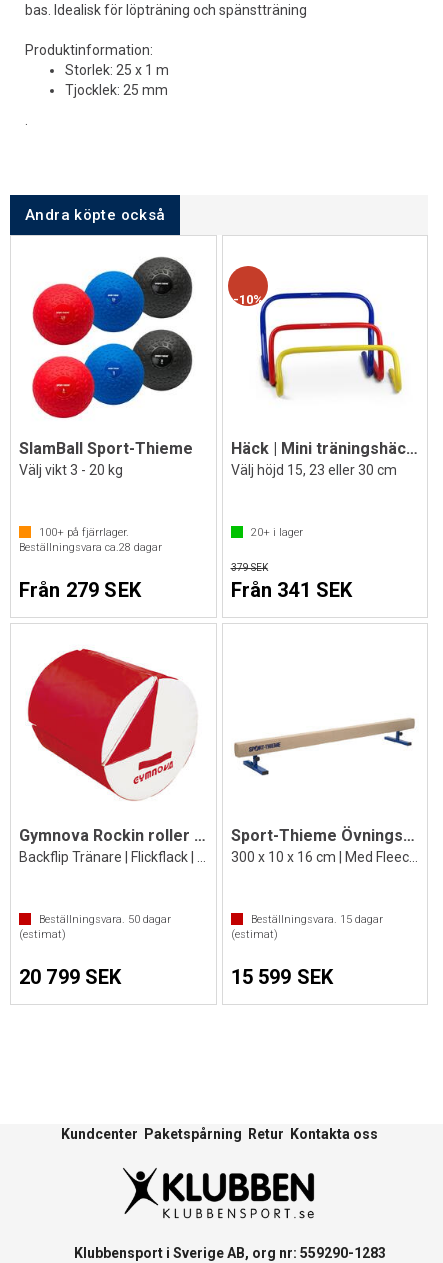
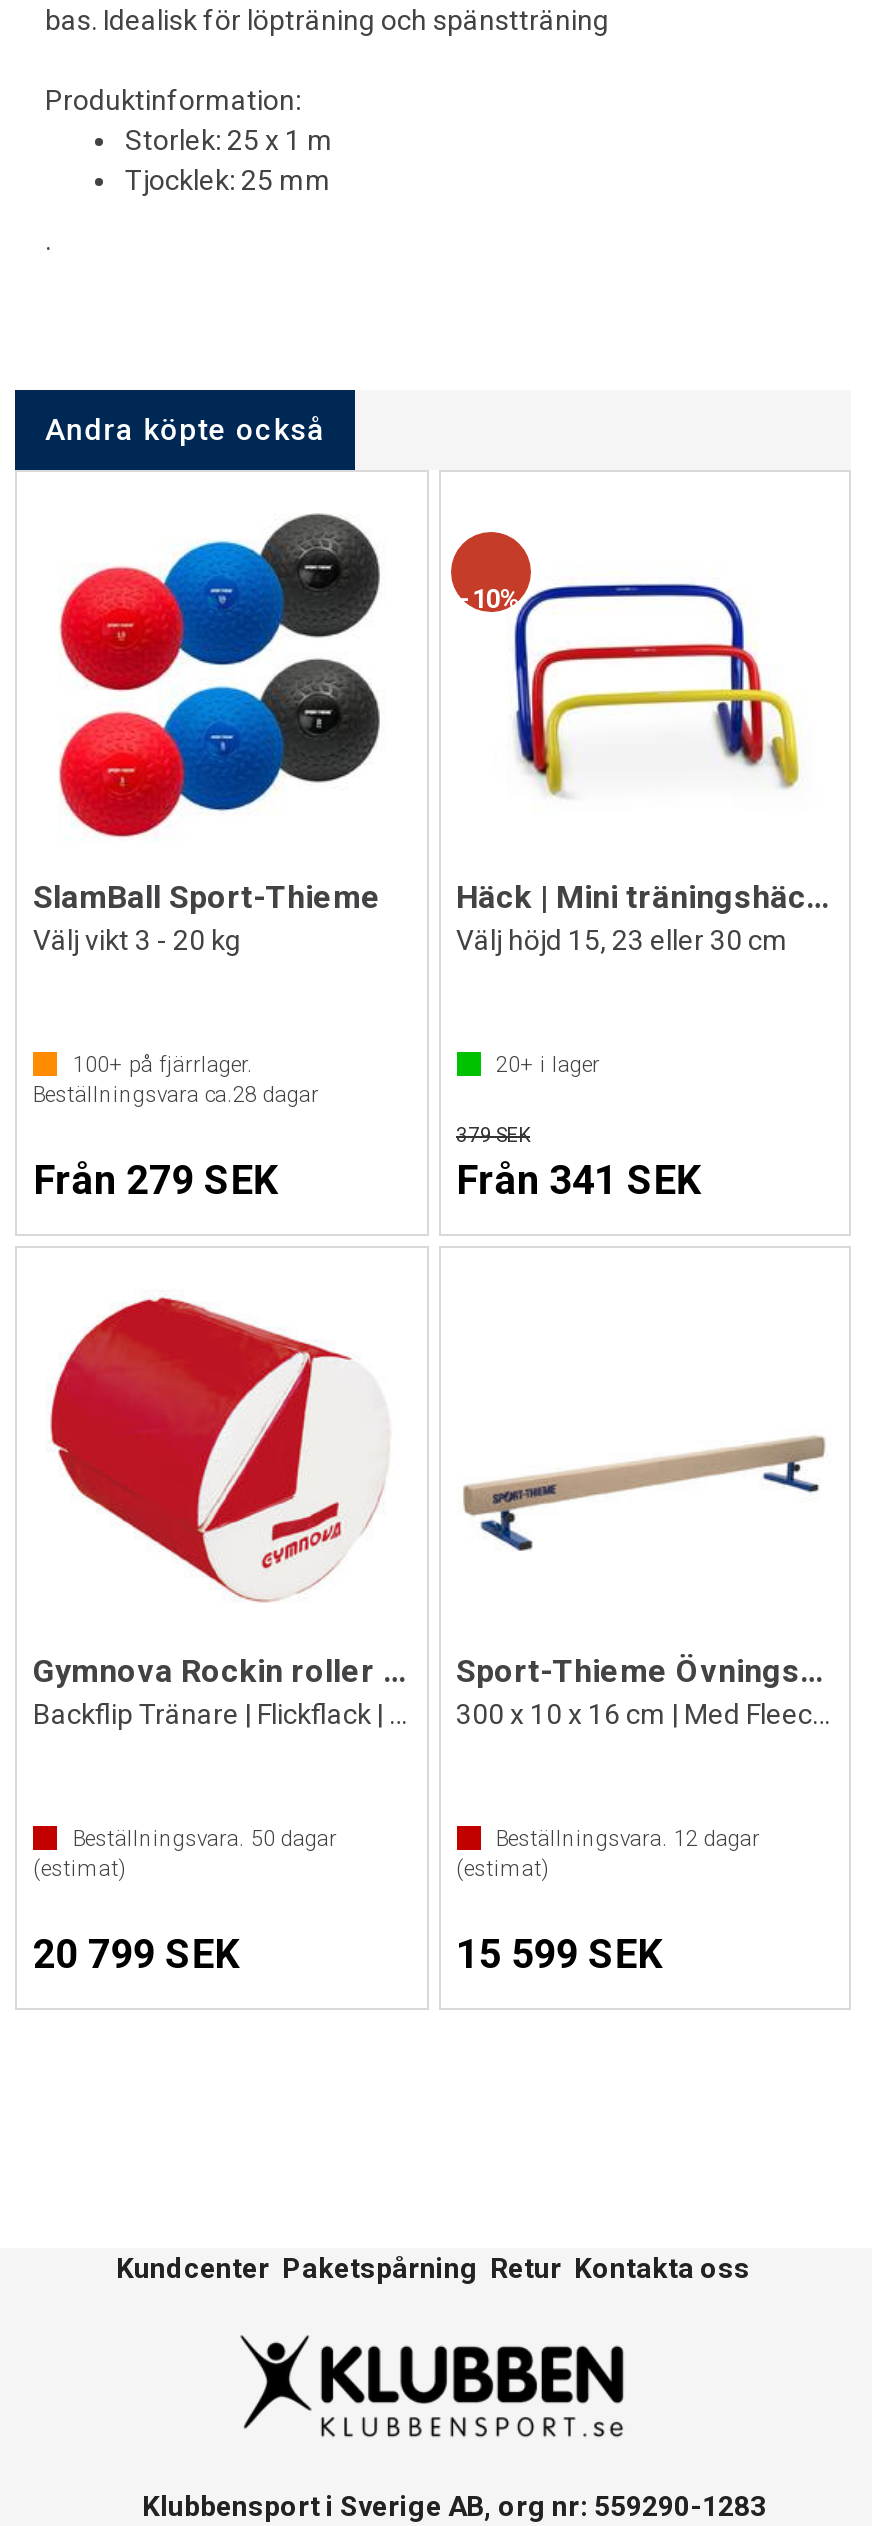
- Beställningsvara. 15 dagar
+ Beställningsvara. 12 dagar
